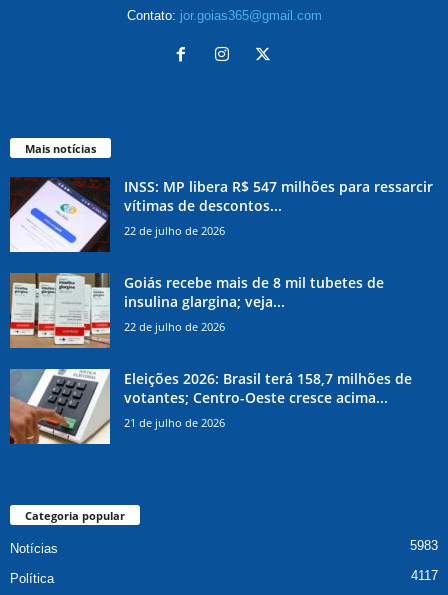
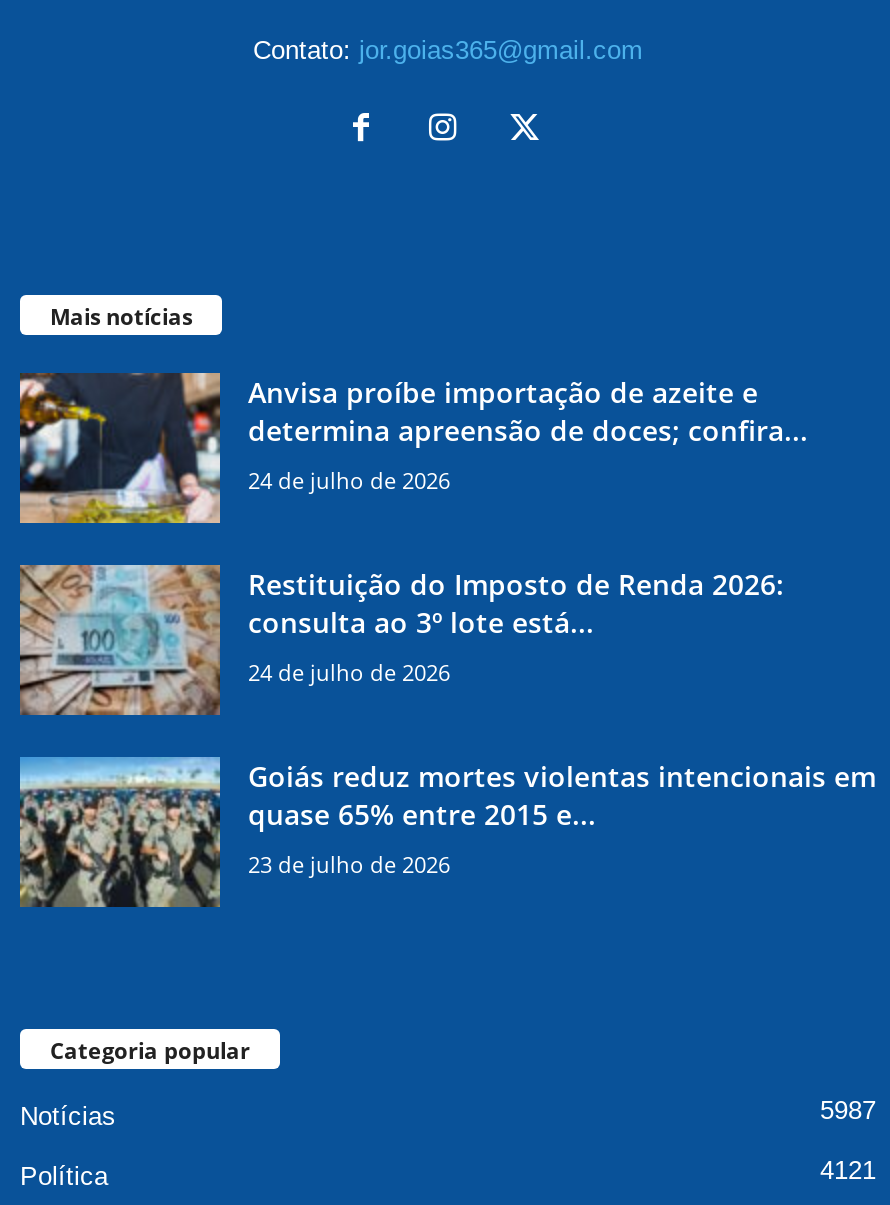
- [image]
- INSS: MP libera R$ 547 milhões para ressarcir
- vítimas de descontos...
- 22 de julho de 2026
+ [image]
+ Anvisa proíbe importação de azeite e
+ determina apreensão de doces; confira...
+ 24 de julho de 2026

- [image]
- Goiás recebe mais de 8 mil tubetes de
- insulina glargina; veja...
- 22 de julho de 2026
+ [image]
+ Restituição do Imposto de Renda 2026:
+ consulta ao 3º lote está...
+ 24 de julho de 2026

- [image]
- Eleições 2026: Brasil terá 158,7 milhões de
- votantes; Centro-Oeste cresce acima...
- 21 de julho de 2026
+ [image]
+ Goiás reduz mortes violentas intencionais em
+ quase 65% entre 2015 e...
+ 23 de julho de 2026

- 5983
+ 5987

- 4117
+ 4121
